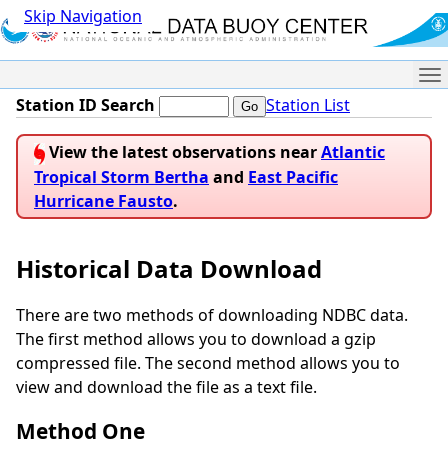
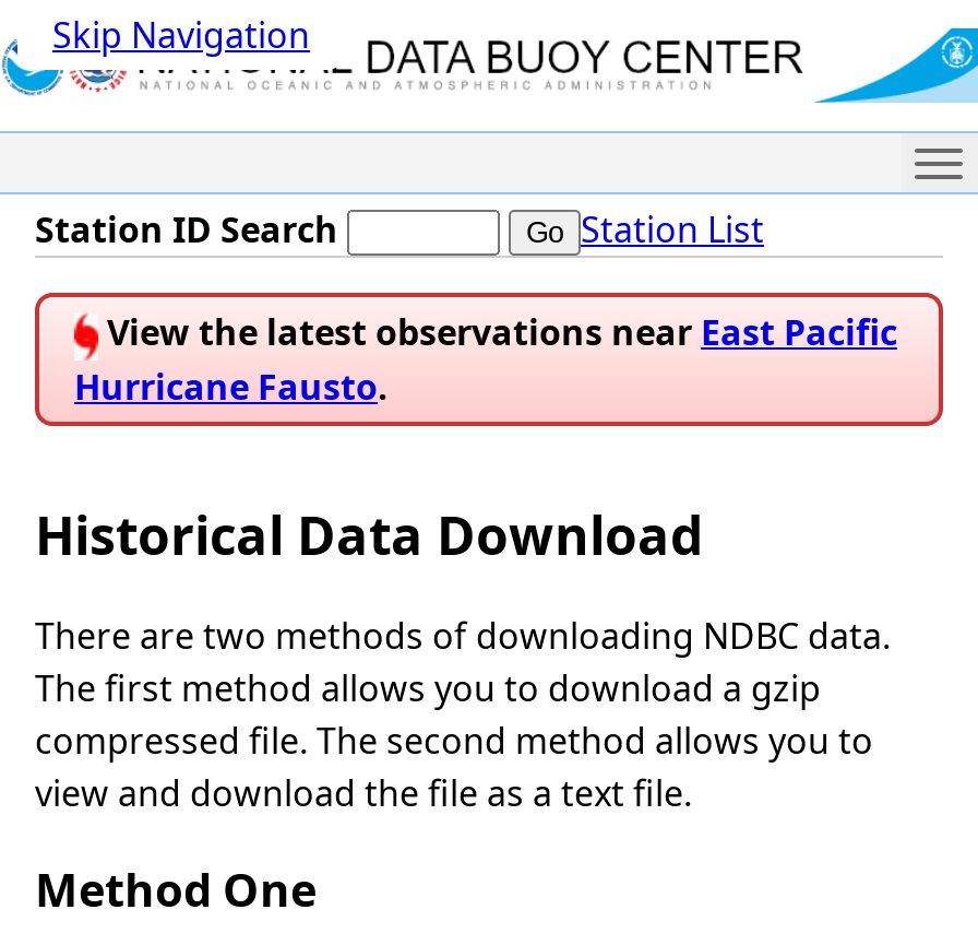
- View the latest observations near Atlantic
- Tropical Storm Bertha and East Pacific
+ View the latest observations near East Pacific
